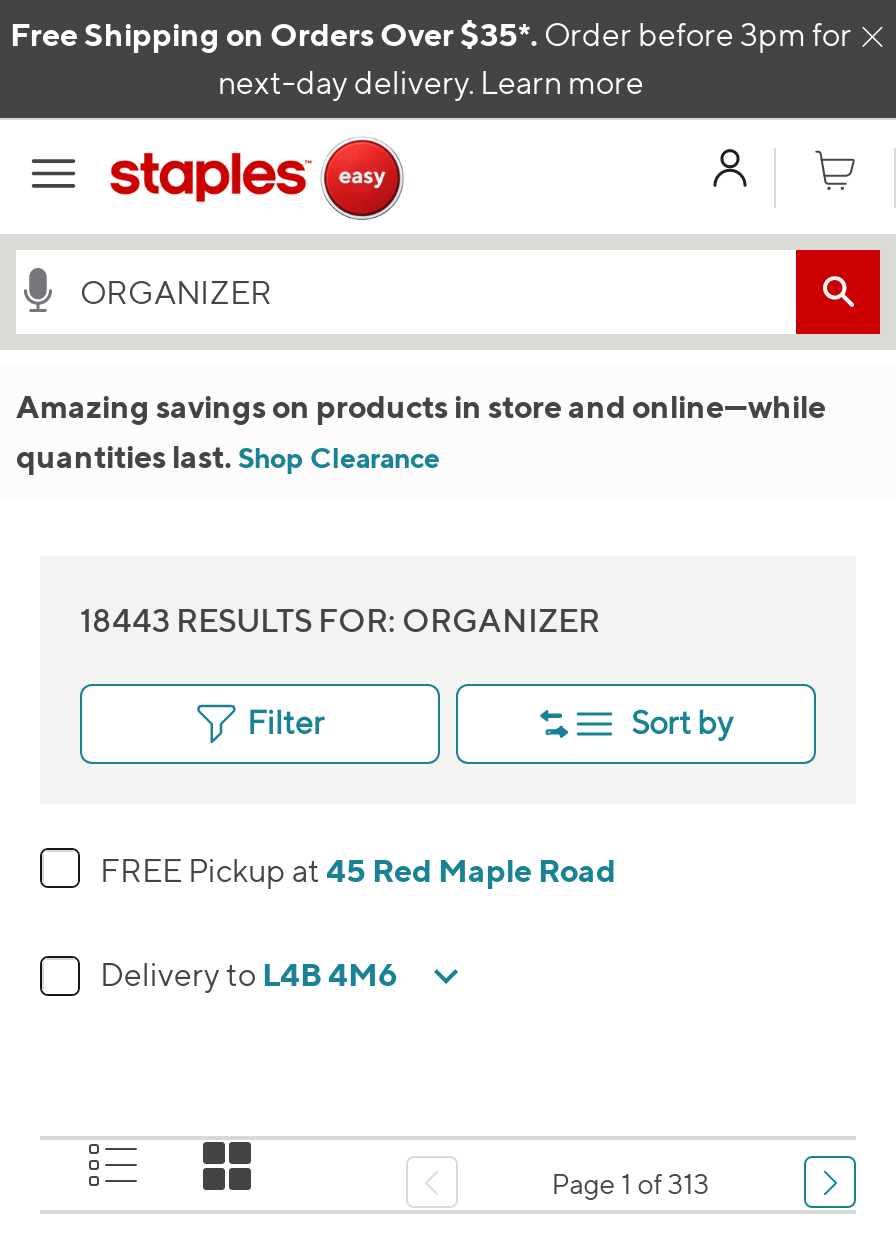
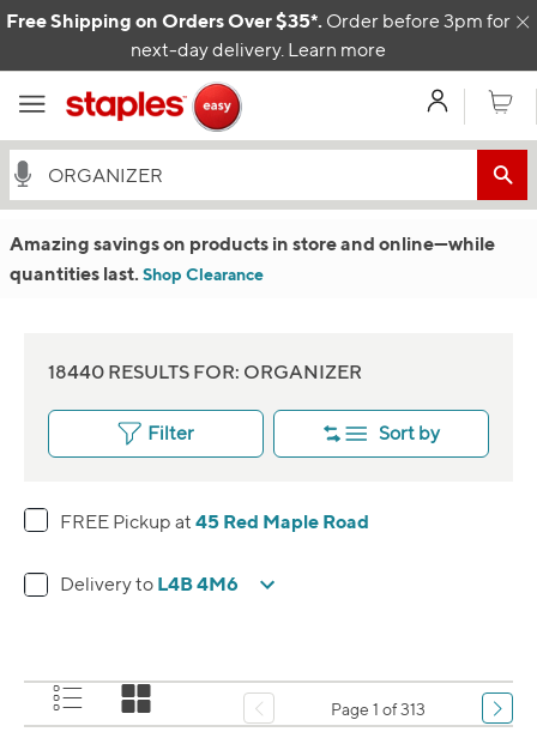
- 18443 RESULTS FOR: ORGANIZER
+ 18440 RESULTS FOR: ORGANIZER
